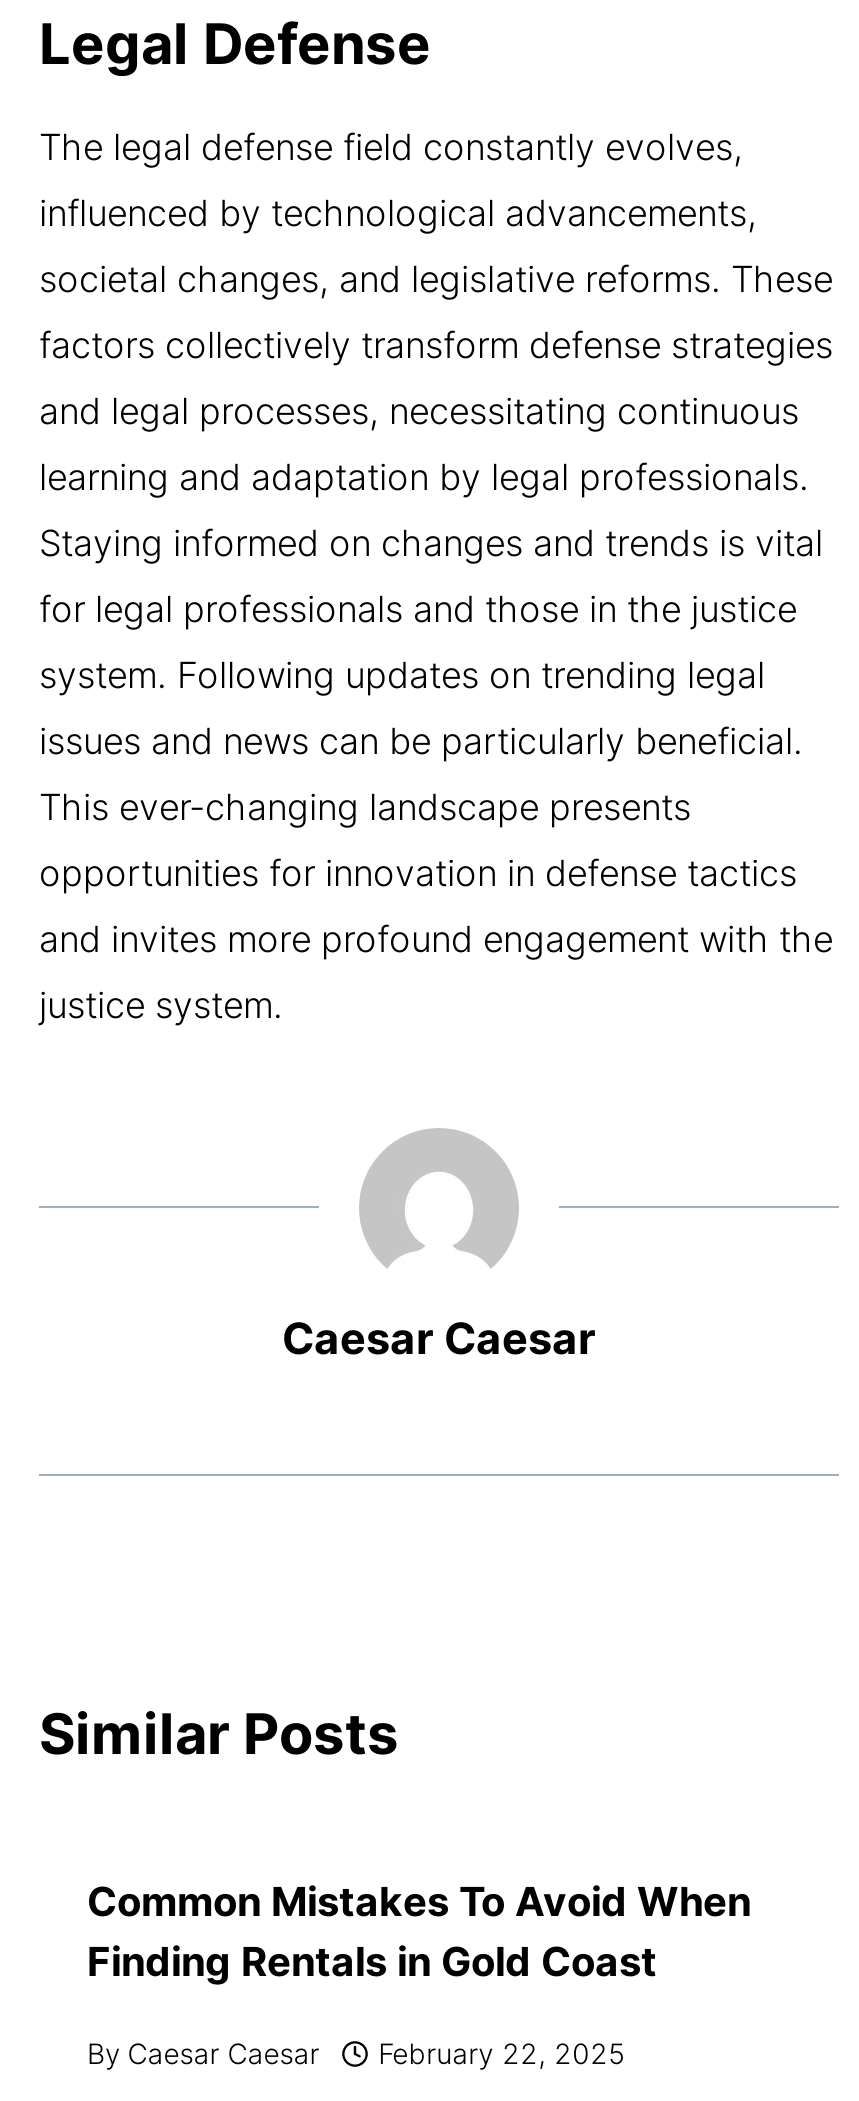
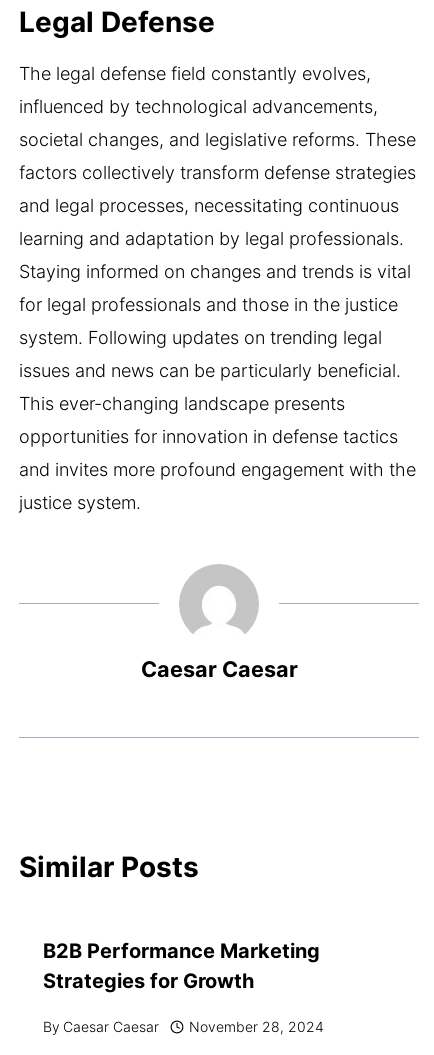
- Common Mistakes To Avoid When
- Finding Rentals in Gold Coast
+ B2B Performance Marketing
+ Strategies for Growth

- By Caesar Caesar February 22, 2025
+ By Caesar Caesar November 28, 2024
